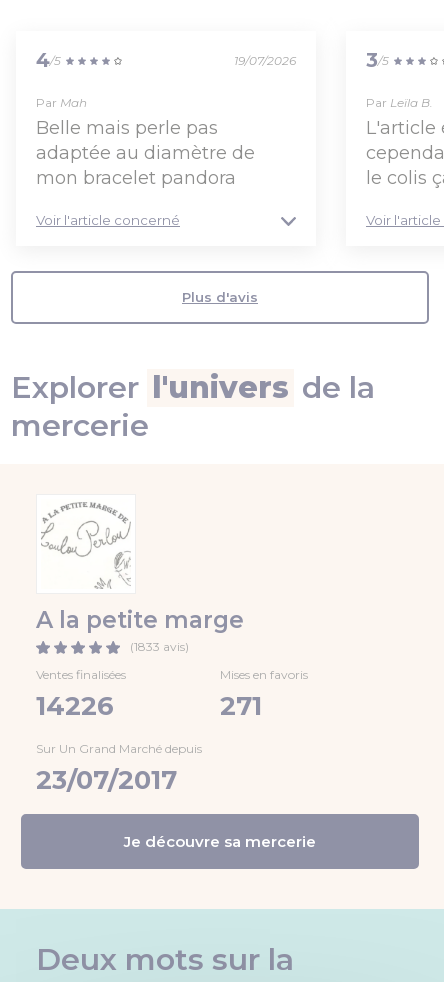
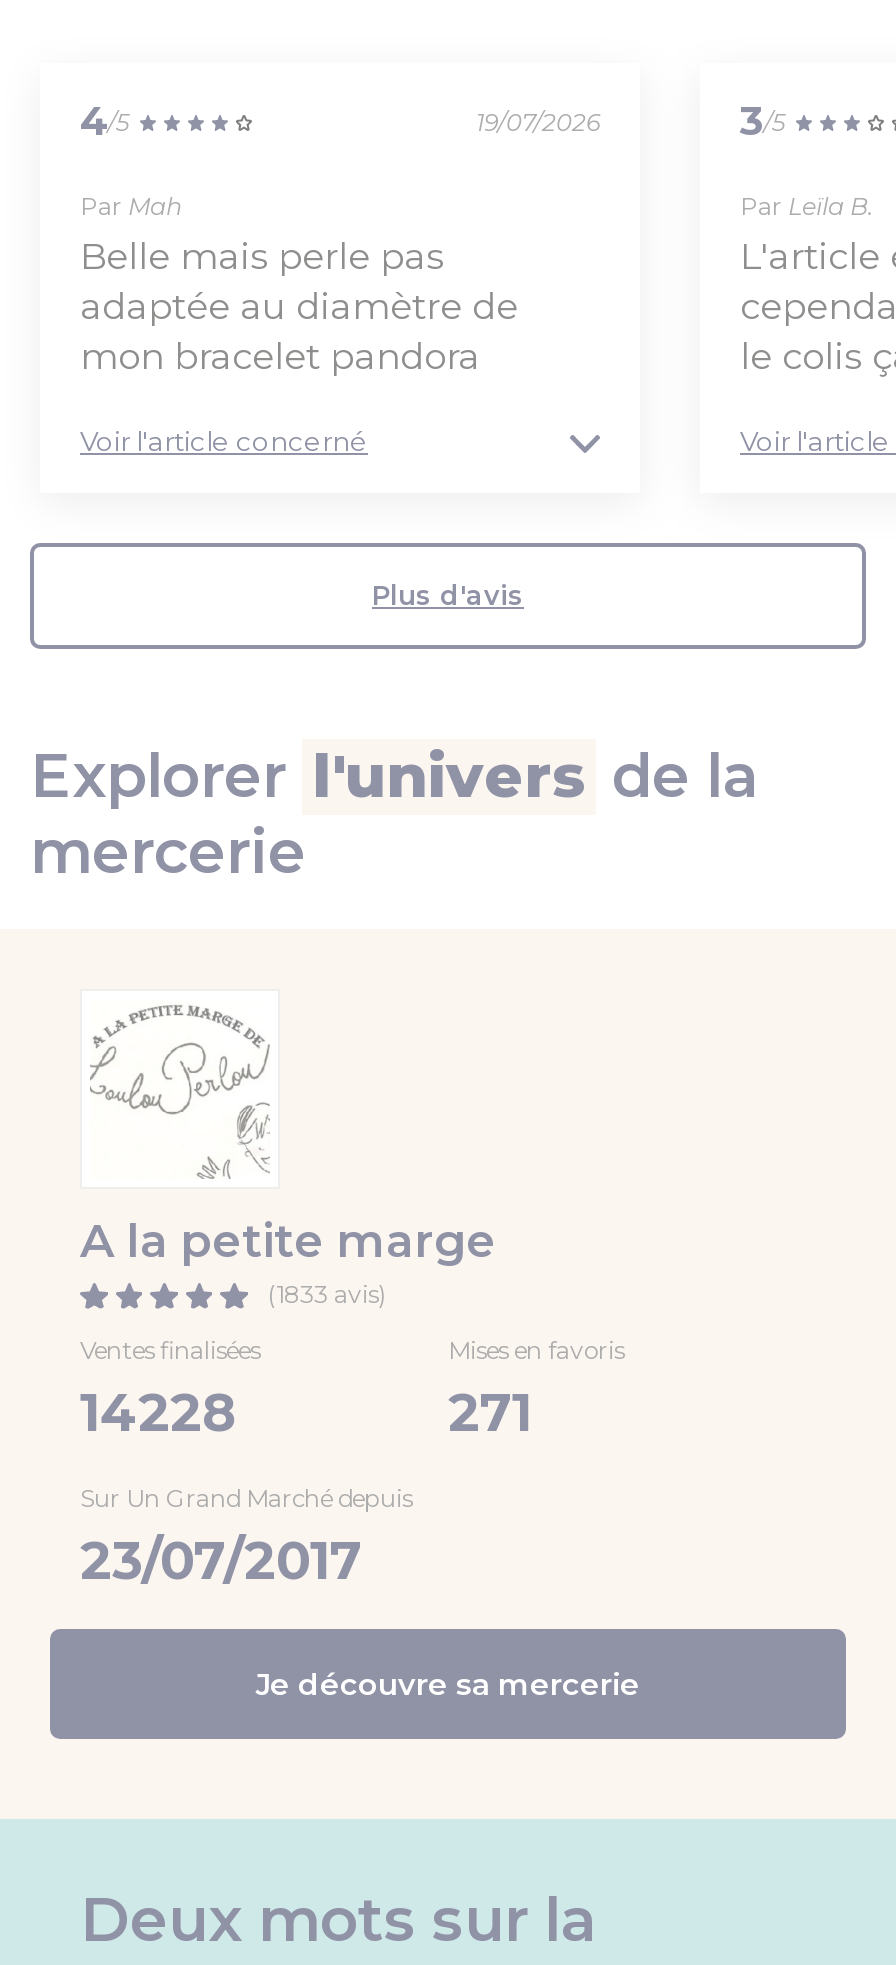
- 14226
+ 14228
